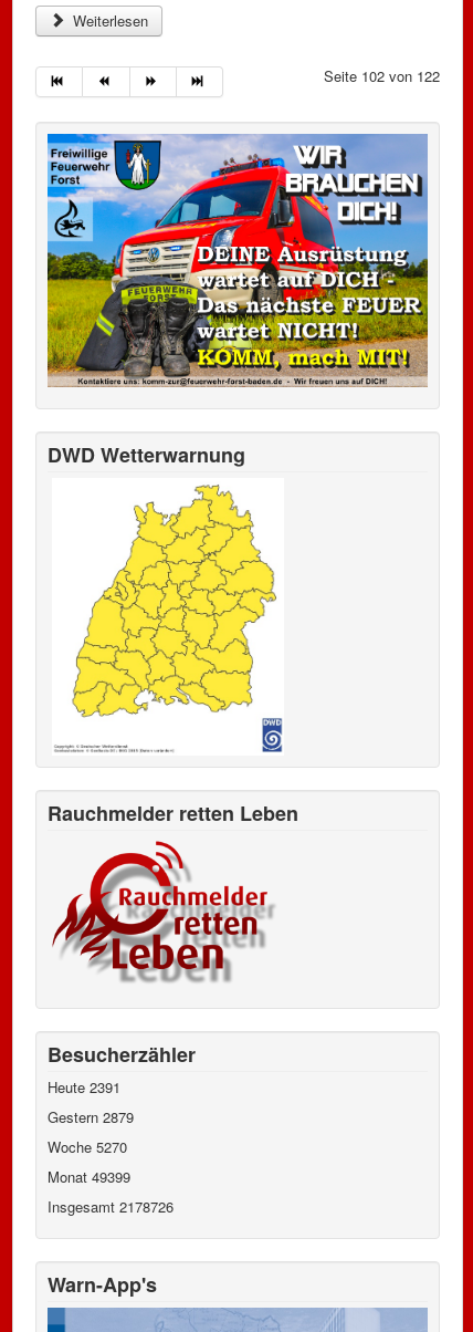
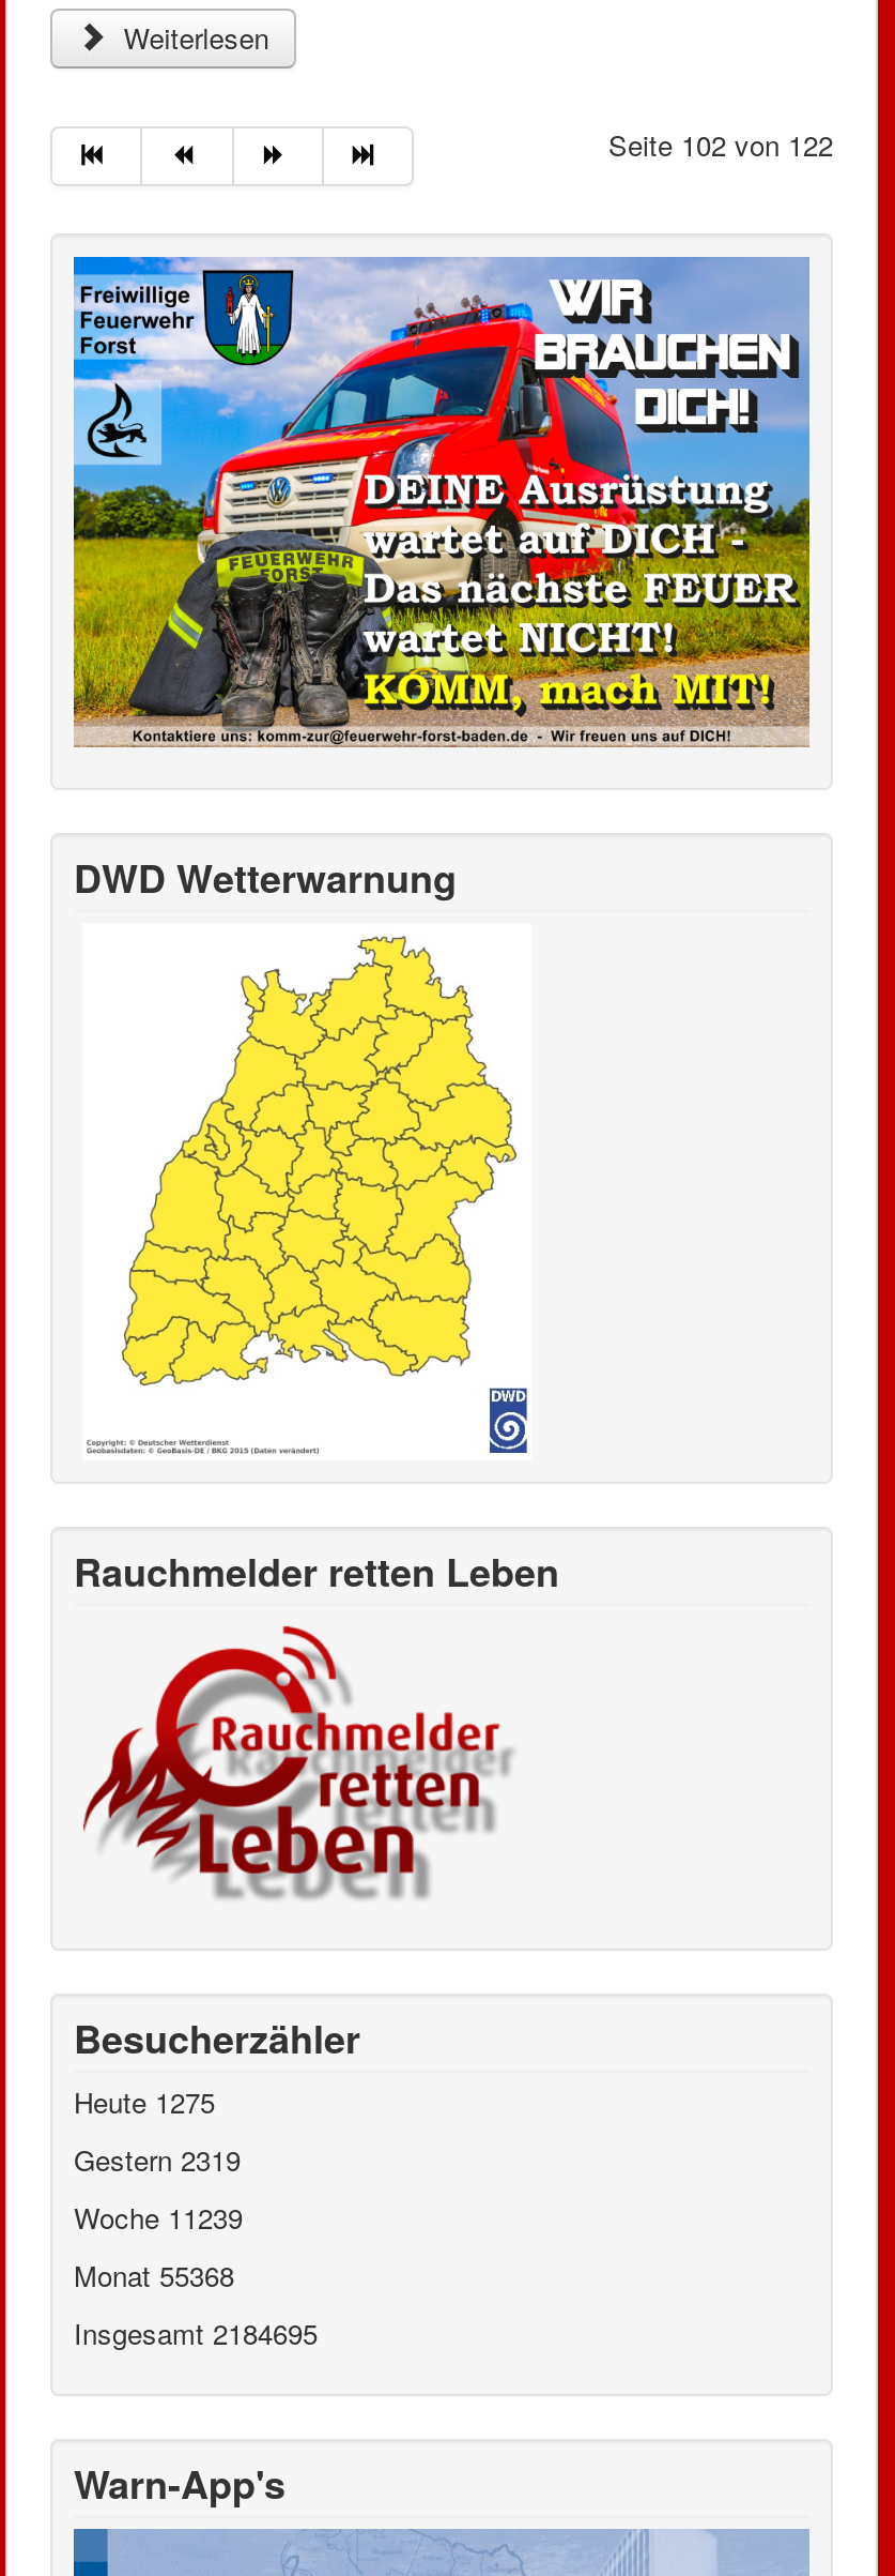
- Heute 2391
+ Heute 1275

- Gestern 2879
+ Gestern 2319

- Woche 5270
+ Woche 11239

- Monat 49399
+ Monat 55368

- Insgesamt 2178726
+ Insgesamt 2184695
